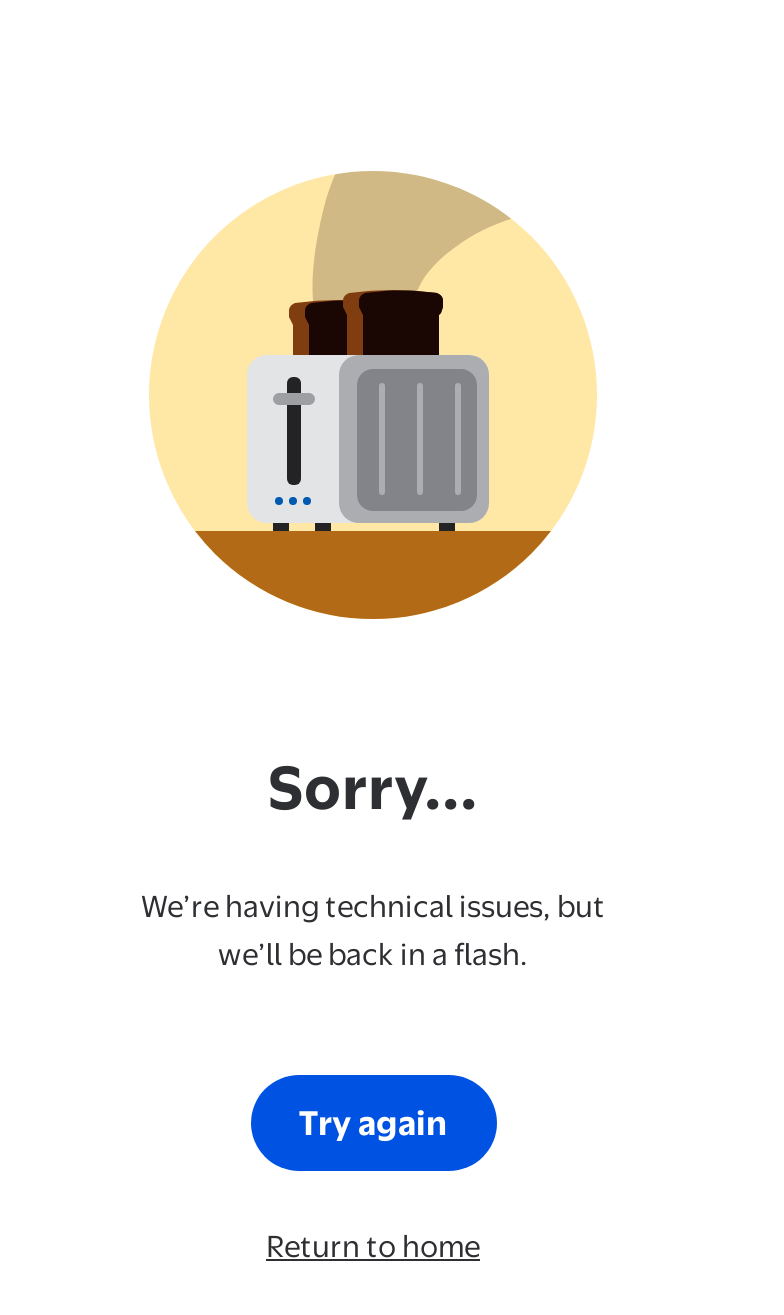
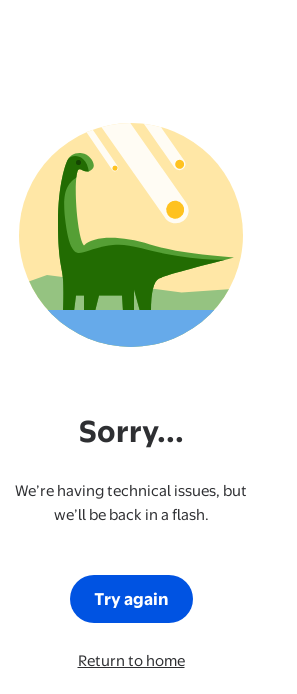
- [image]
+ [image]
